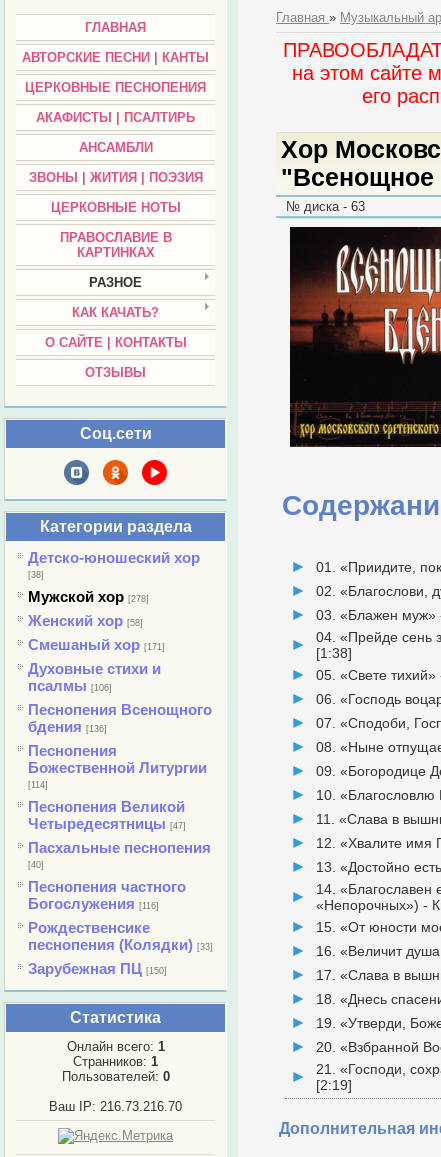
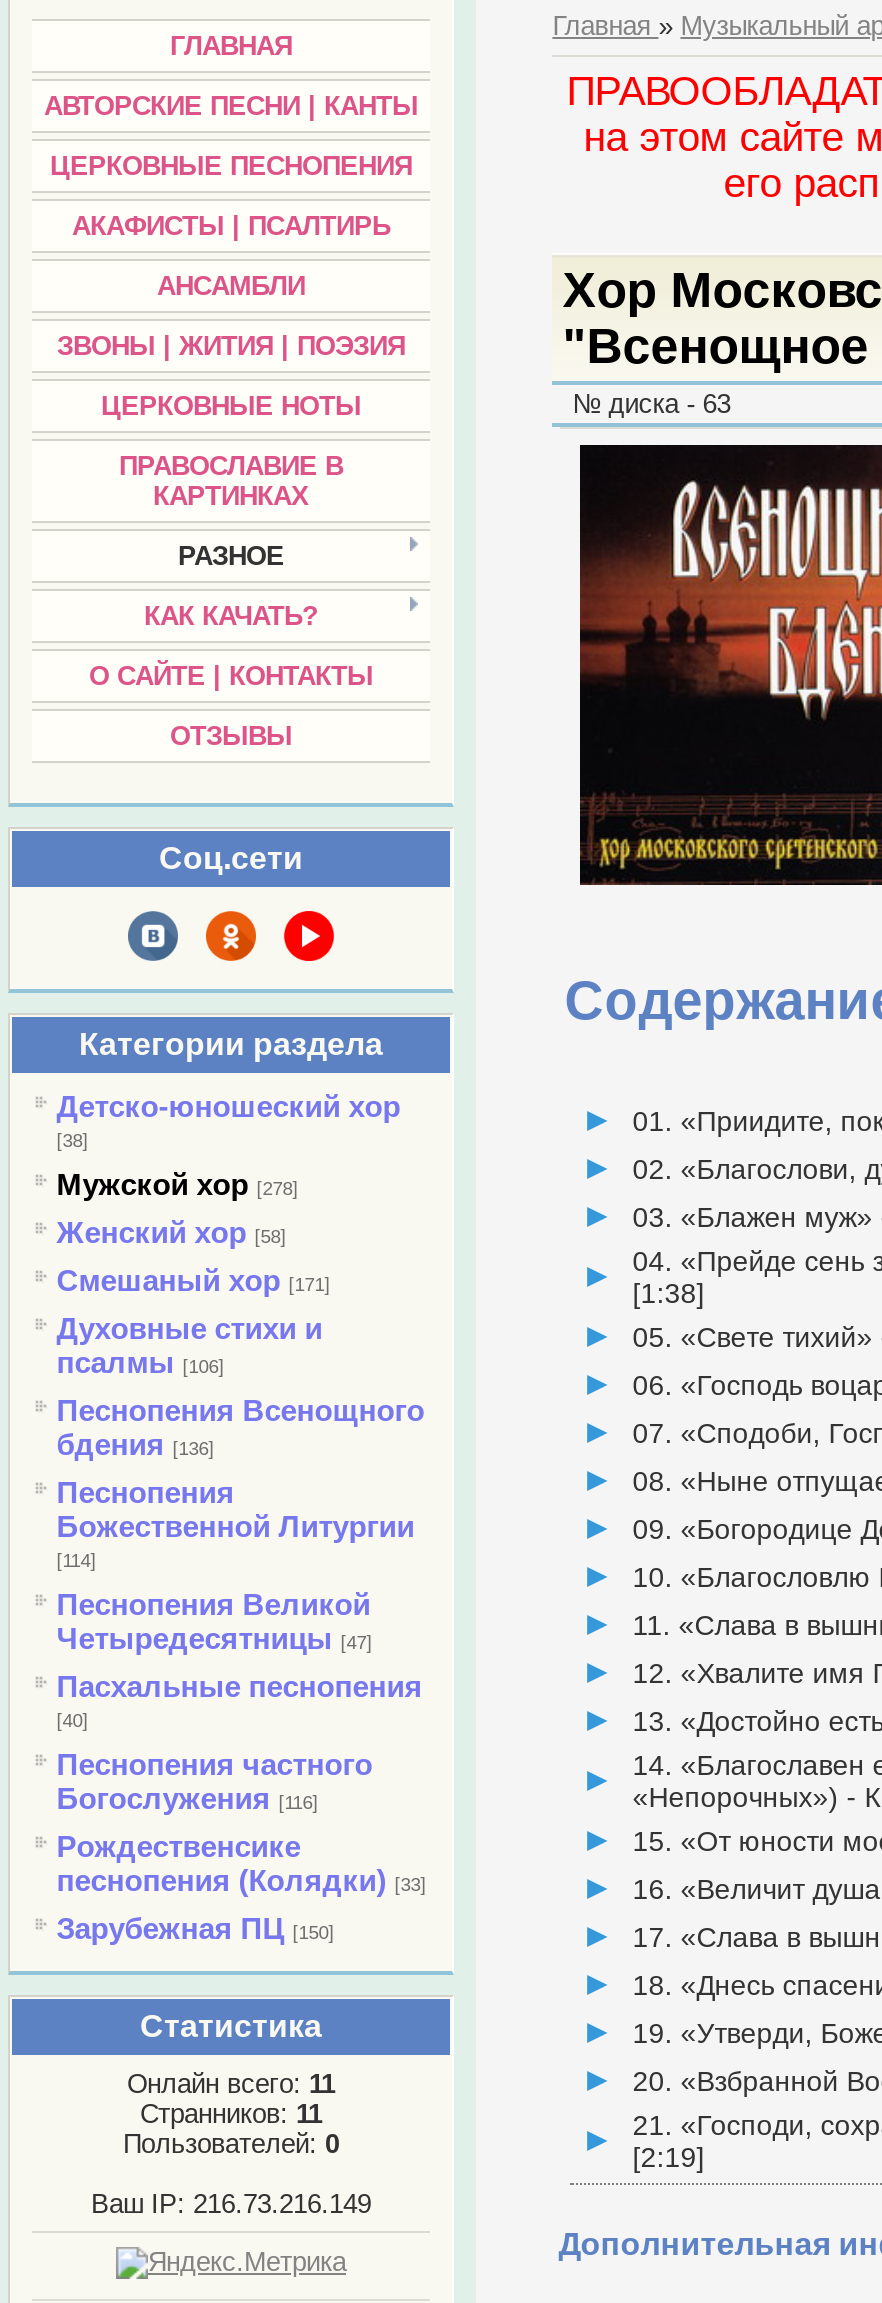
- Онлайн всего: 1
+ Онлайн всего: 11

- Странников: 1
+ Странников: 11

- Ваш IP: 216.73.216.70
+ Ваш IP: 216.73.216.149
